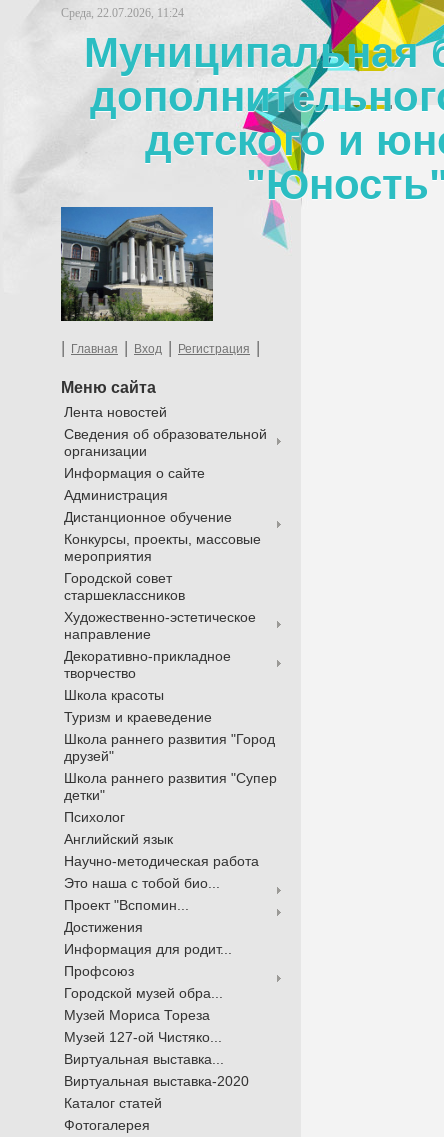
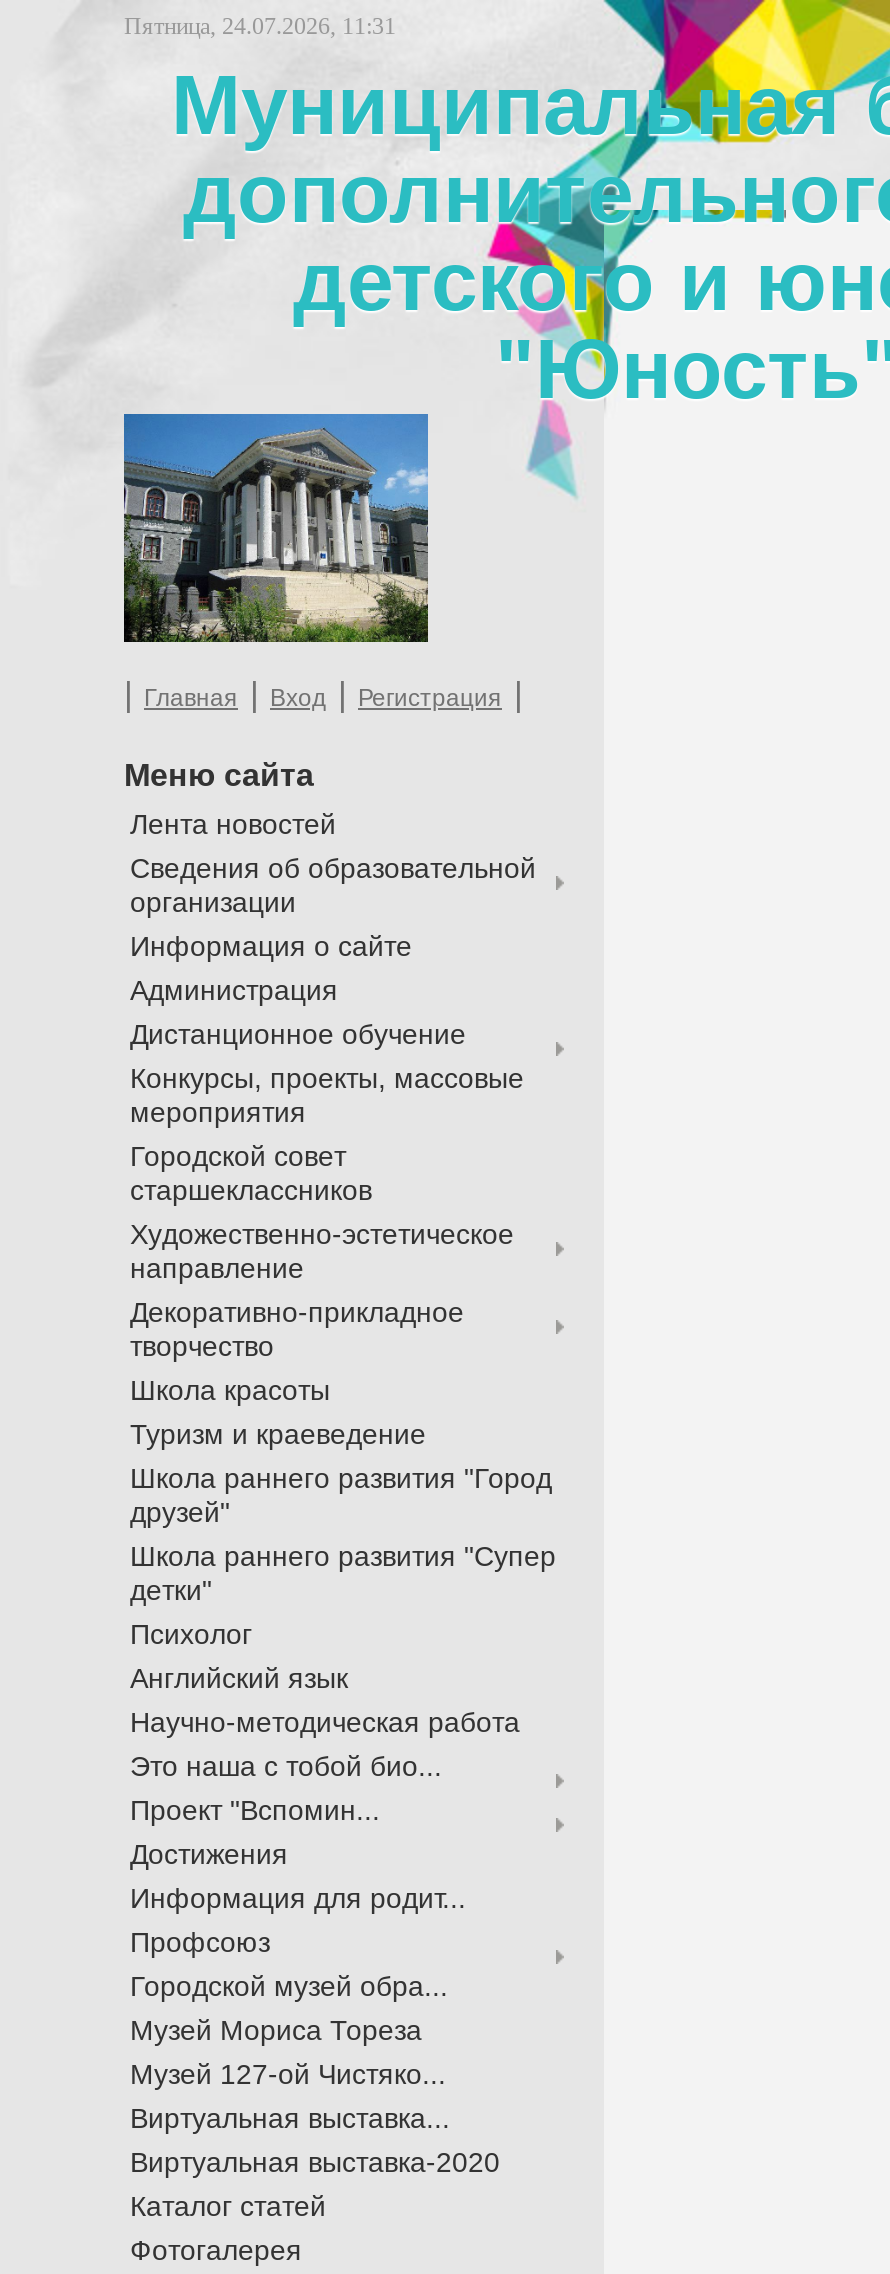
- Среда, 22.07.2026, 11:24
+ Пятница, 24.07.2026, 11:31
